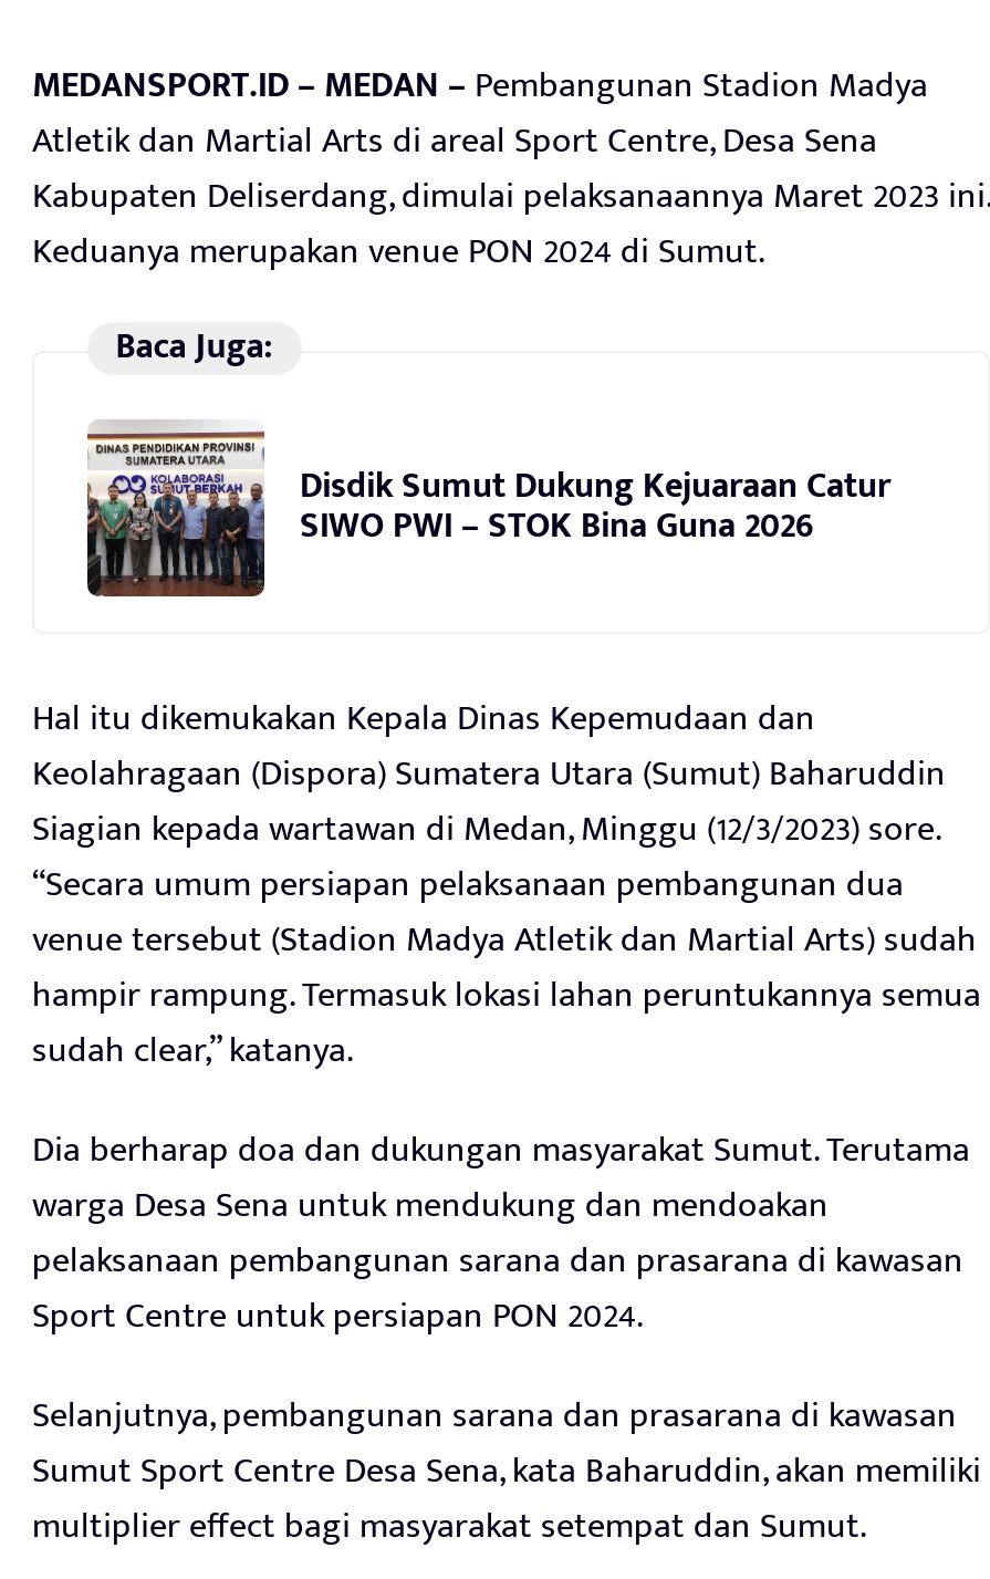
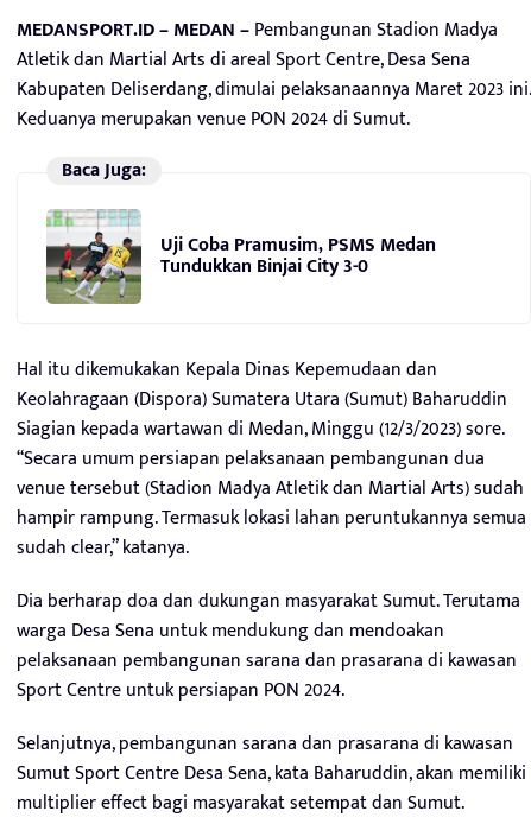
- [image]
- Disdik Sumut Dukung Kejuaraan Catur
- SIWO PWI – STOK Bina Guna 2026
+ [image]
+ Uji Coba Pramusim, PSMS Medan
+ Tundukkan Binjai City 3-0
